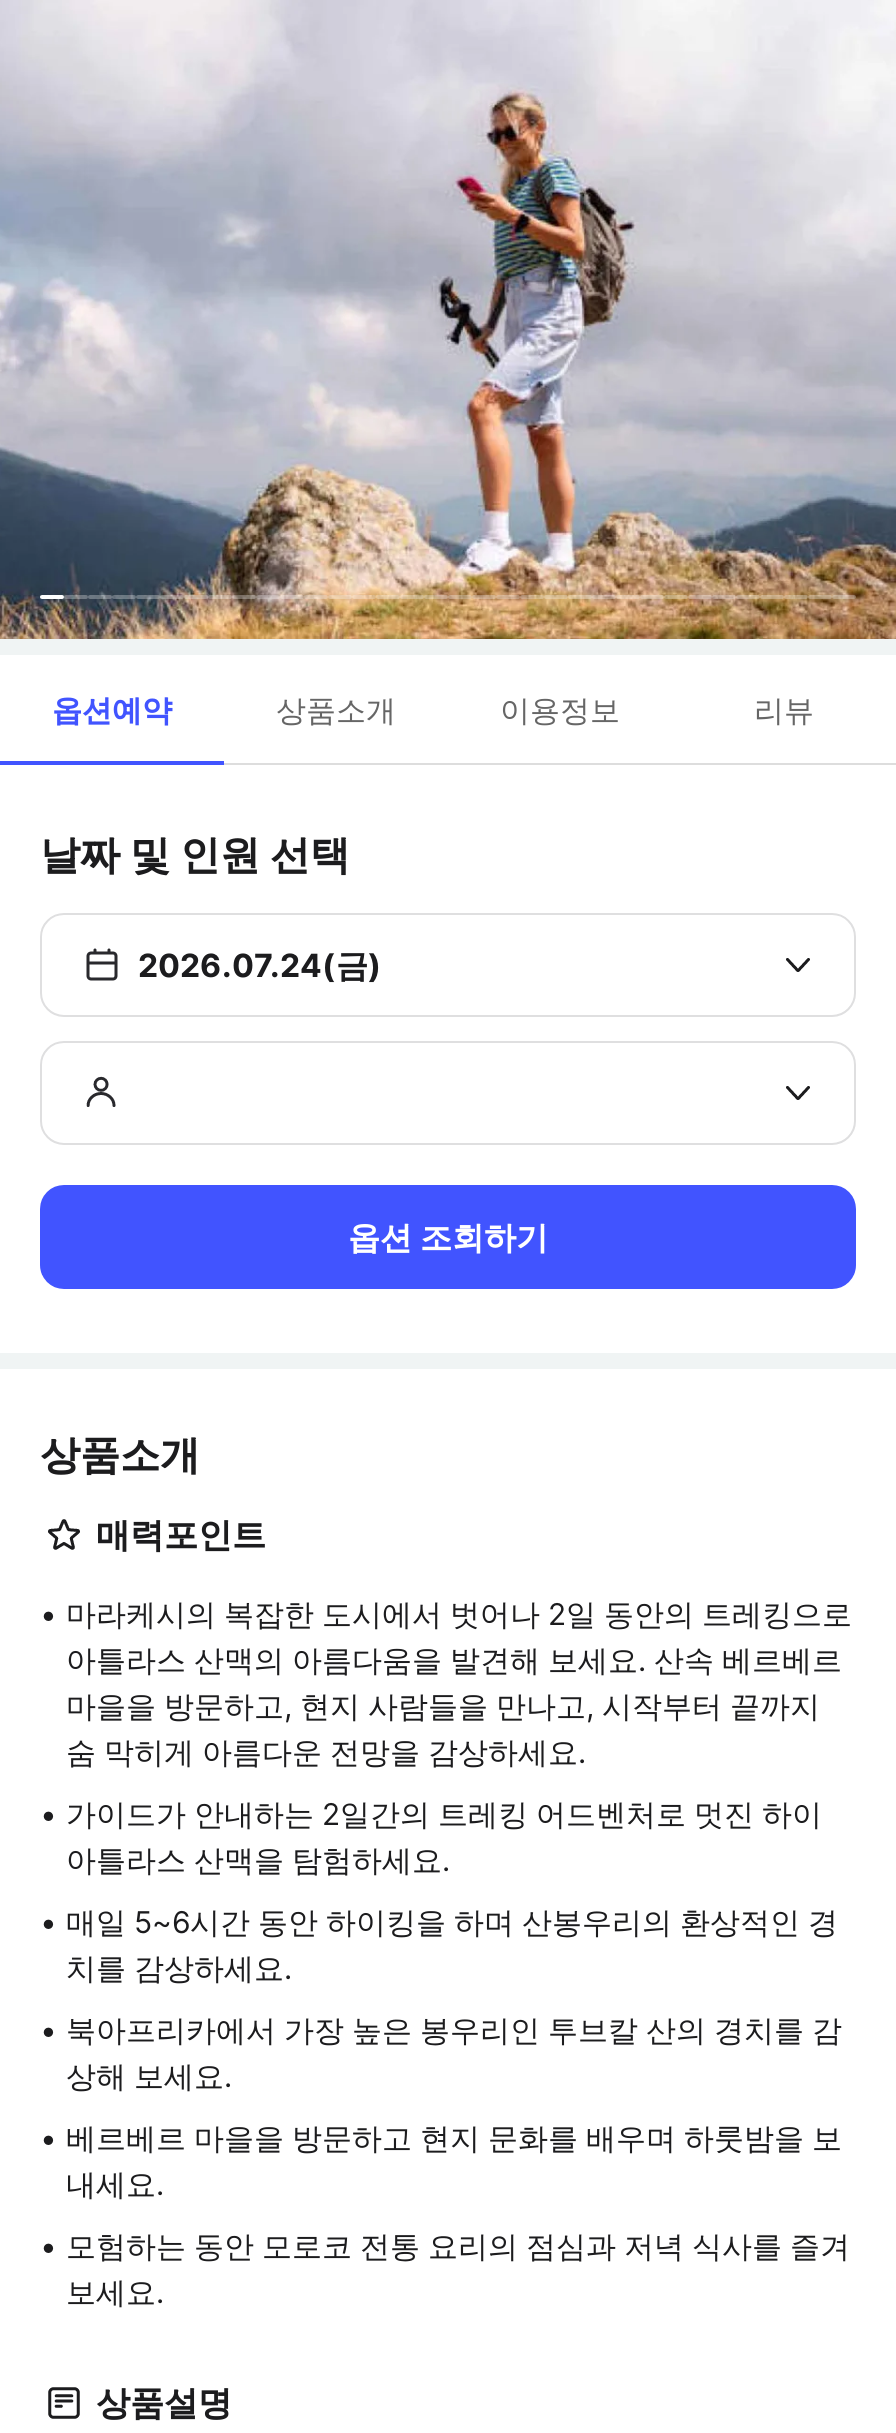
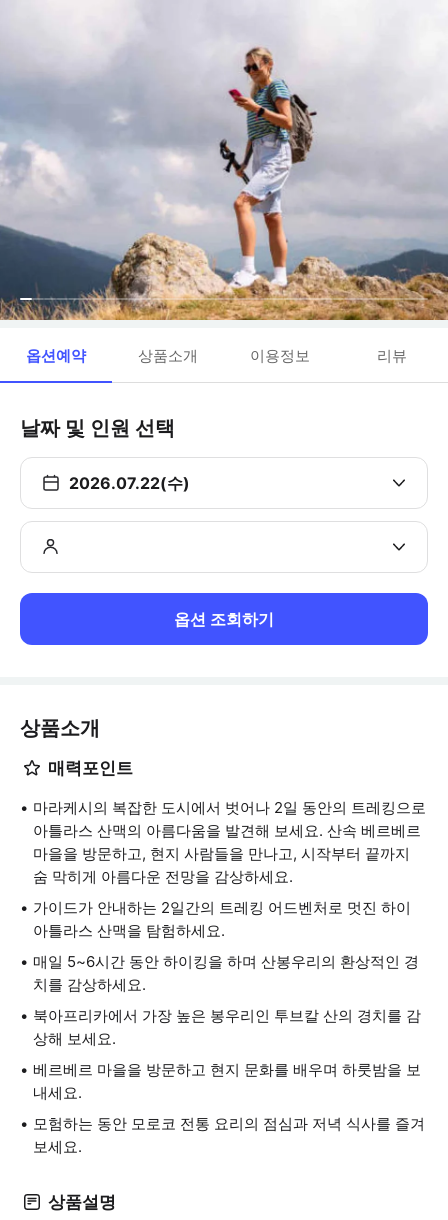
- 2026.07.24(금)
+ 2026.07.22(수)
